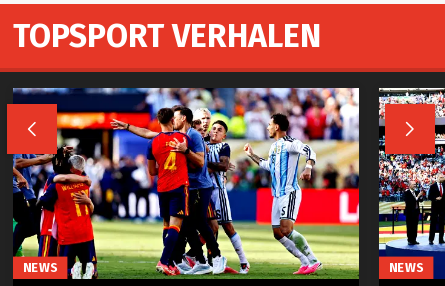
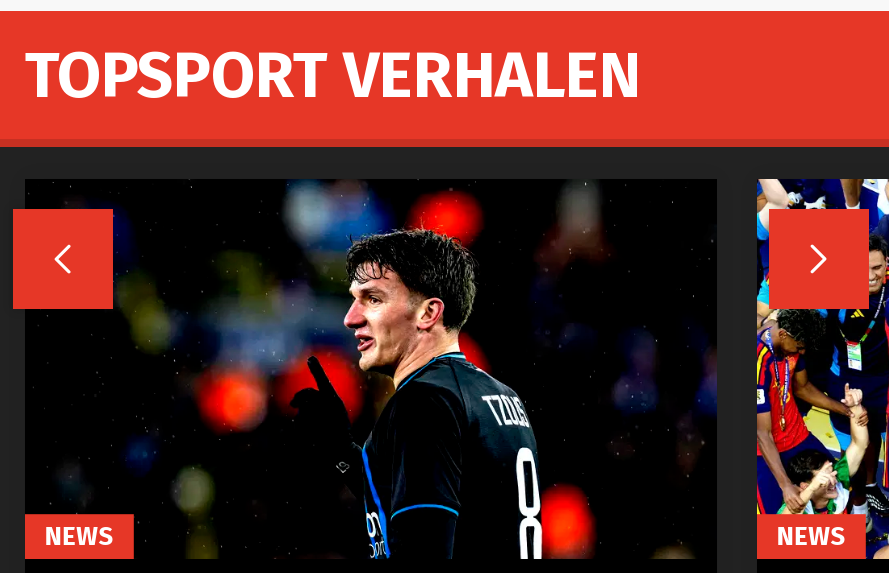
- [image]
+ [image]

- [image]
+ [image]
